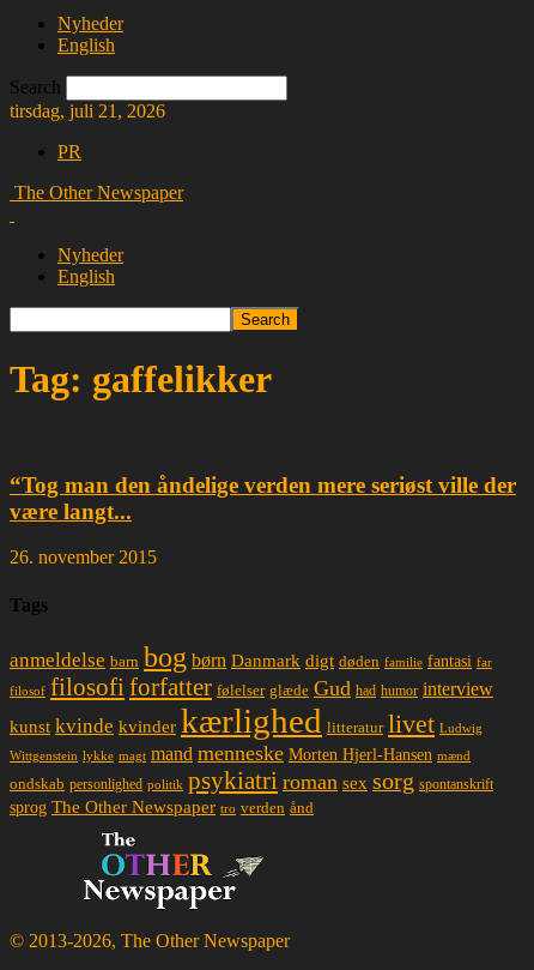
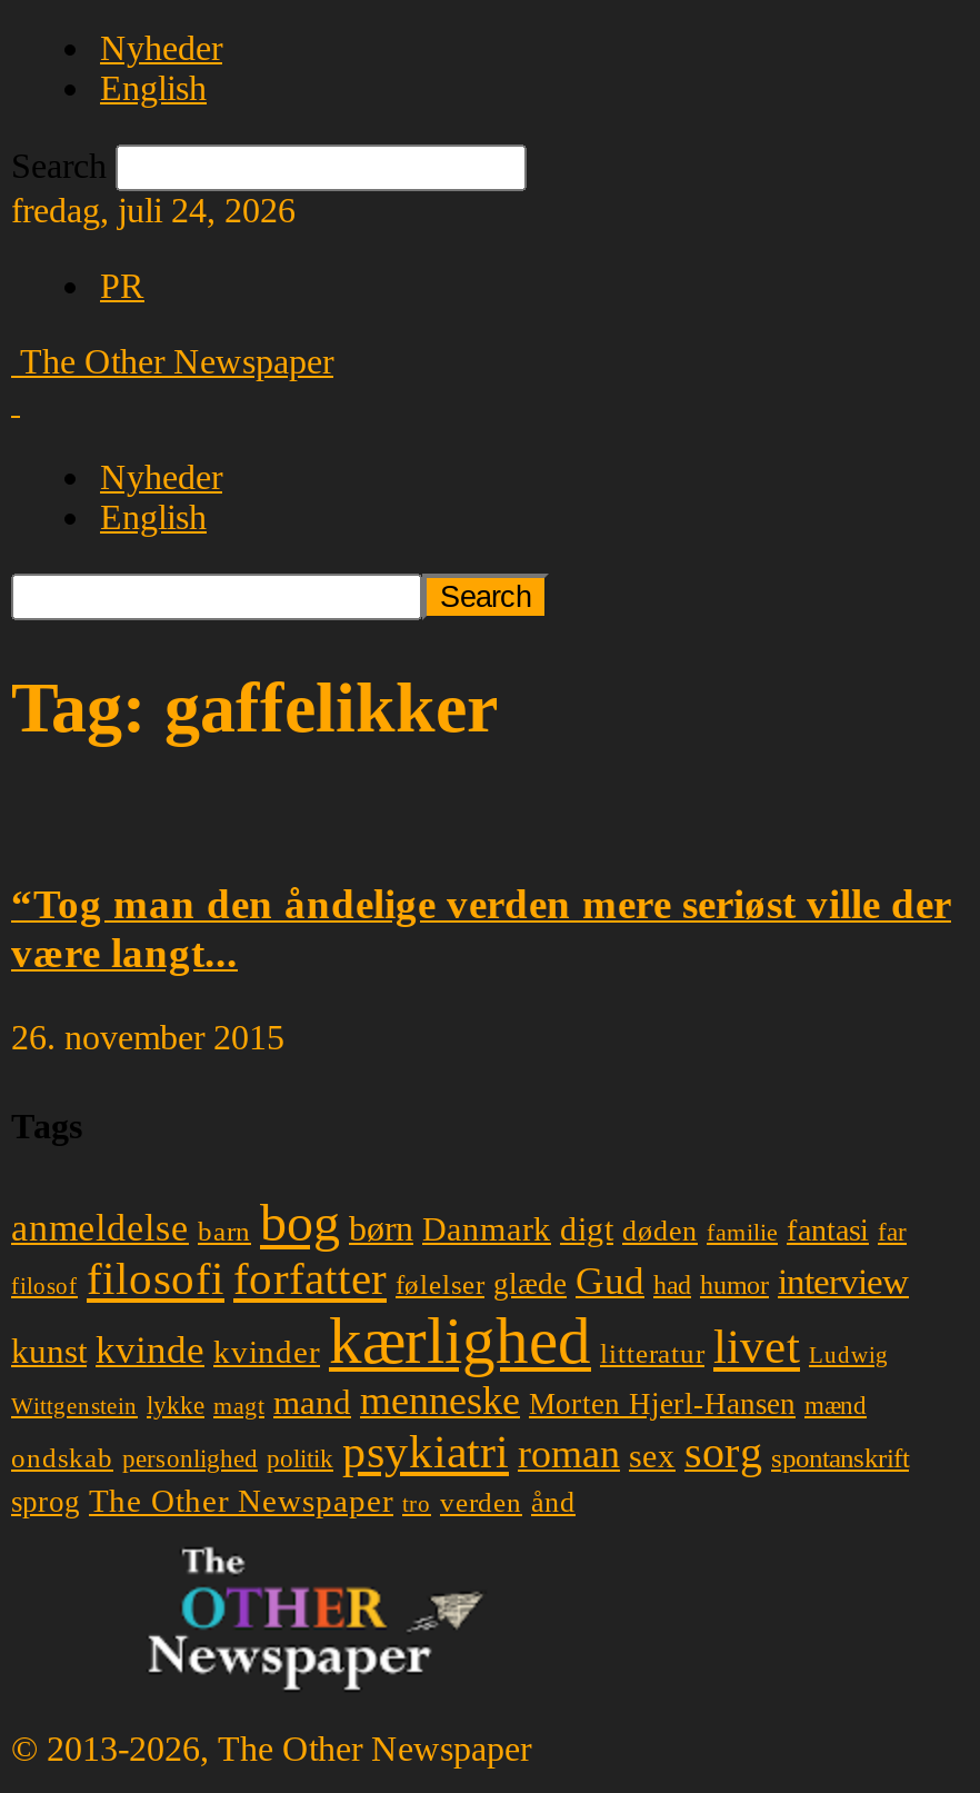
- tirsdag, juli 21, 2026
+ fredag, juli 24, 2026
